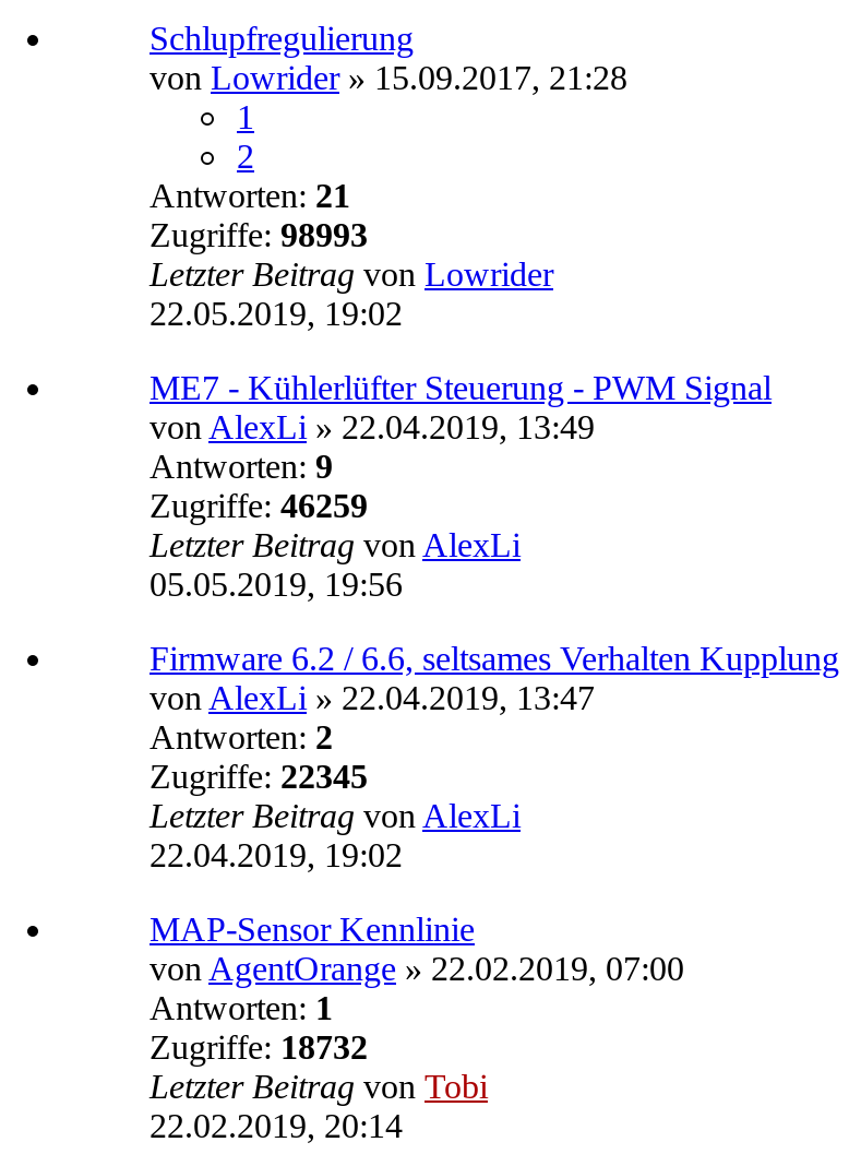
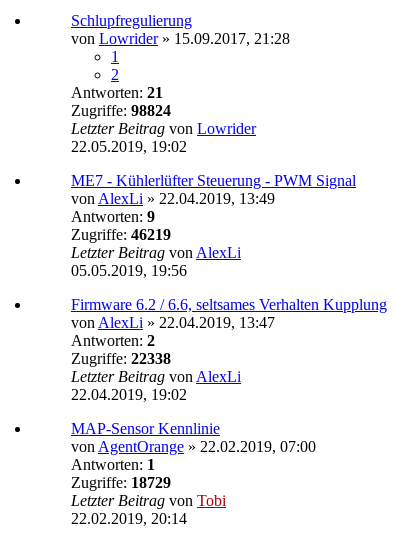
- Zugriffe: 98993
+ Zugriffe: 98824

- Zugriffe: 46259
+ Zugriffe: 46219

- Zugriffe: 22345
+ Zugriffe: 22338

- Zugriffe: 18732
+ Zugriffe: 18729
